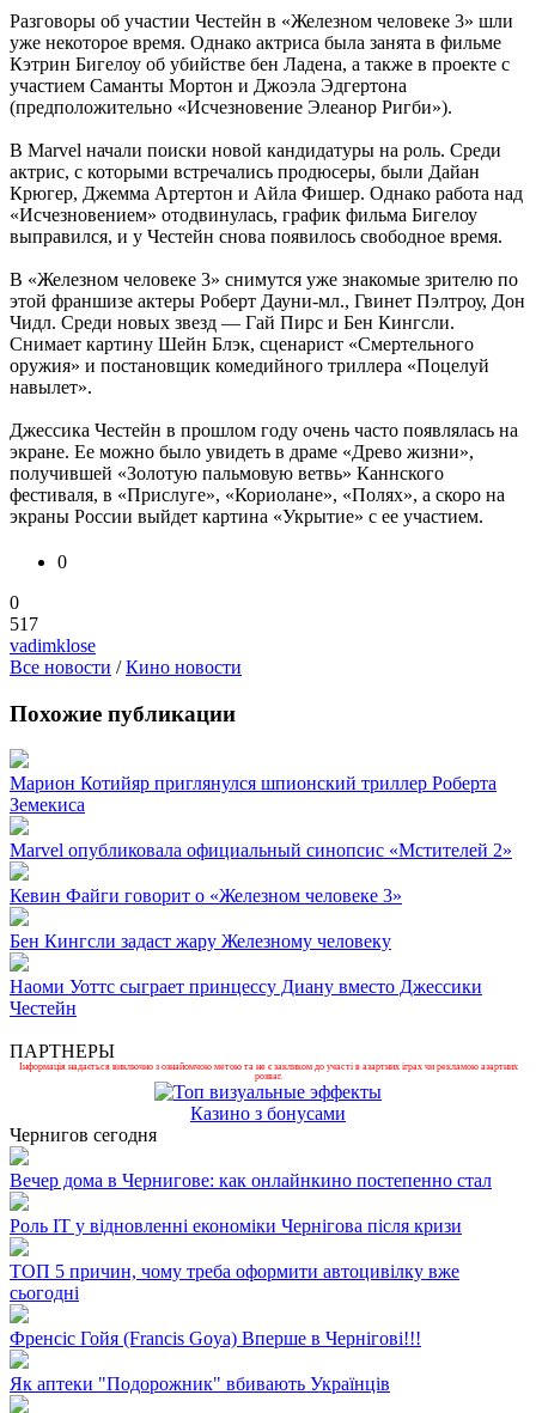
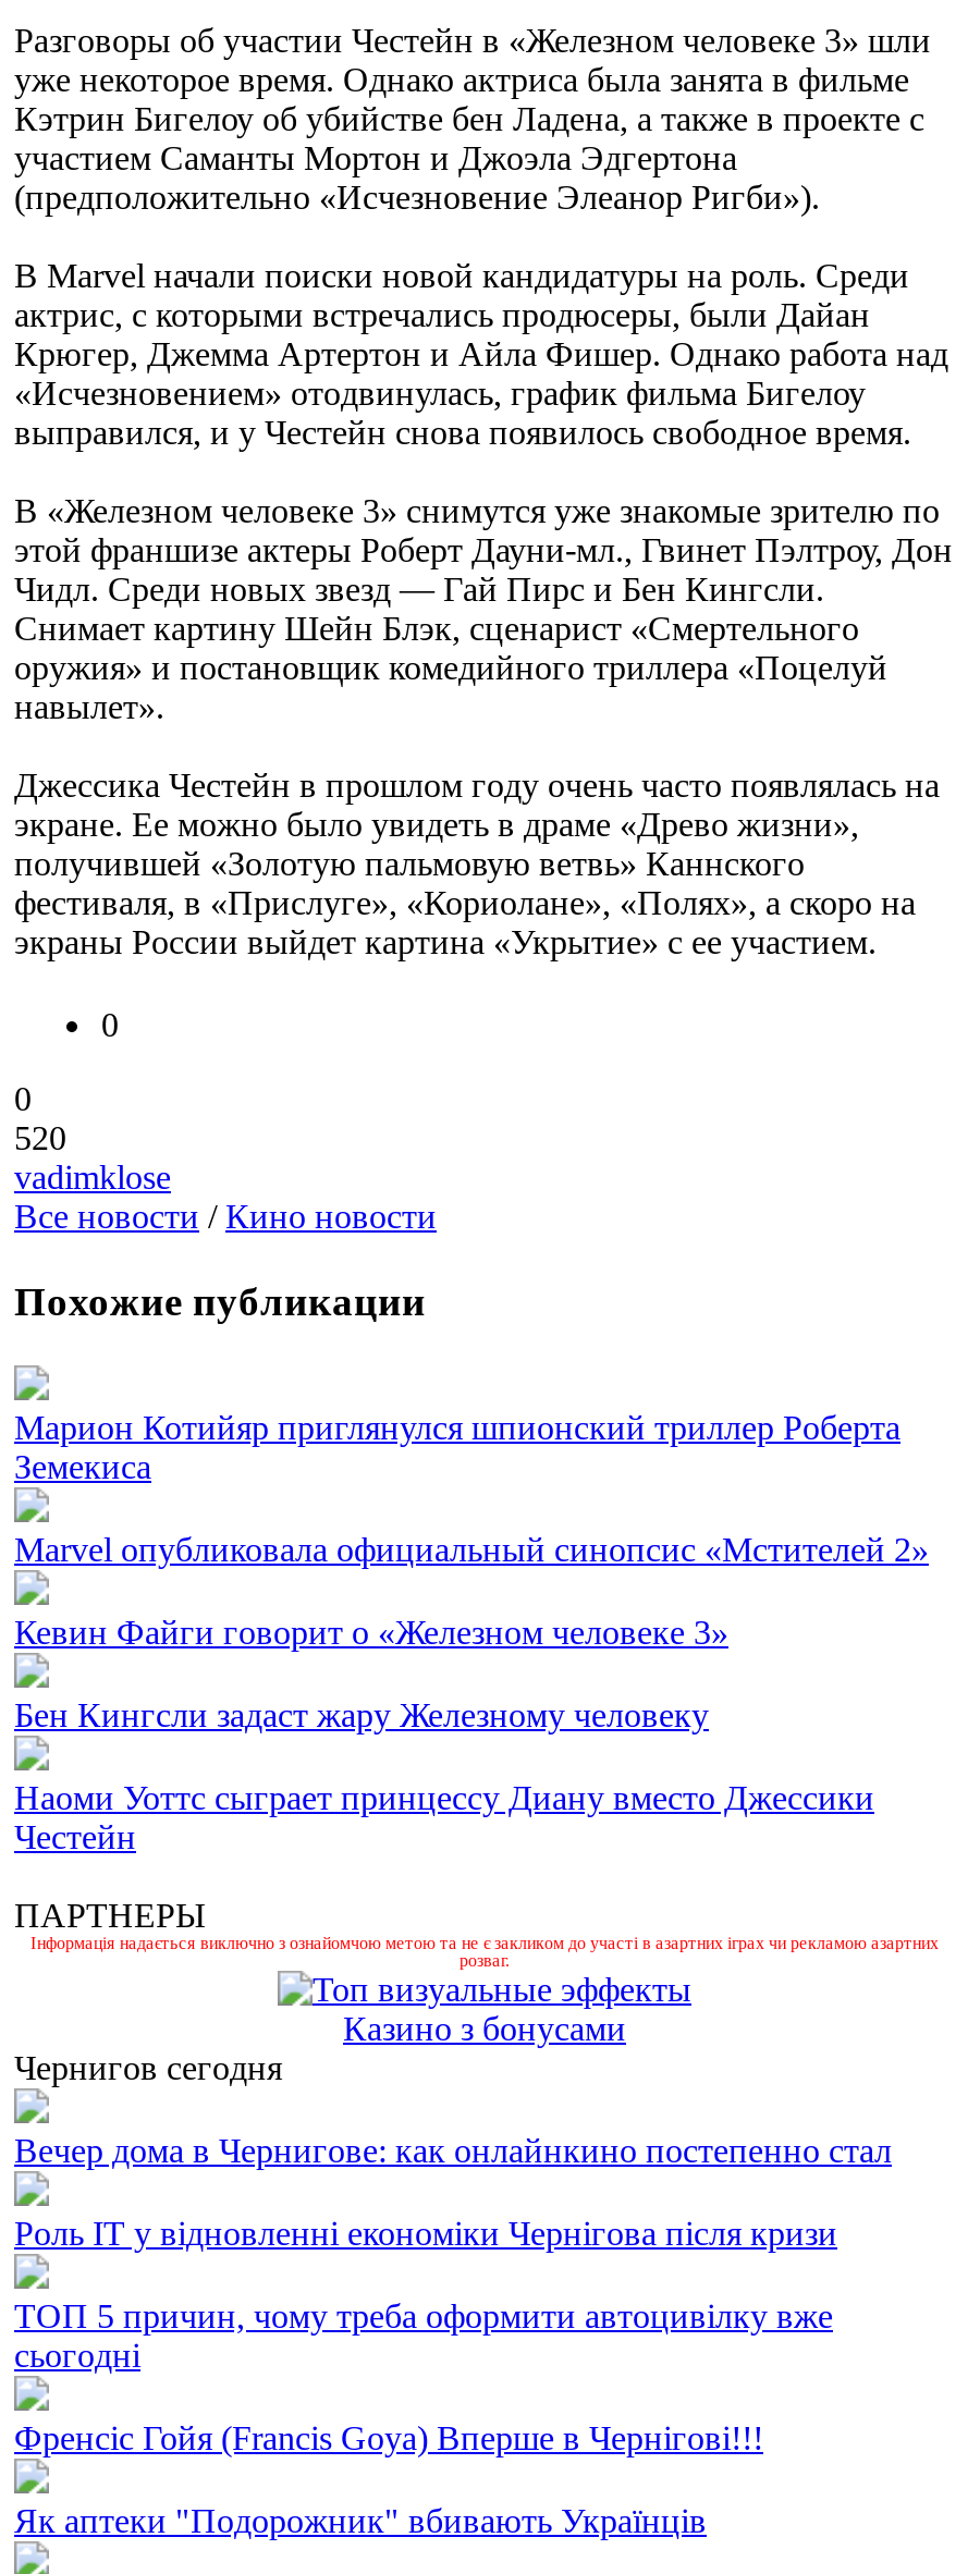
- 517
+ 520
